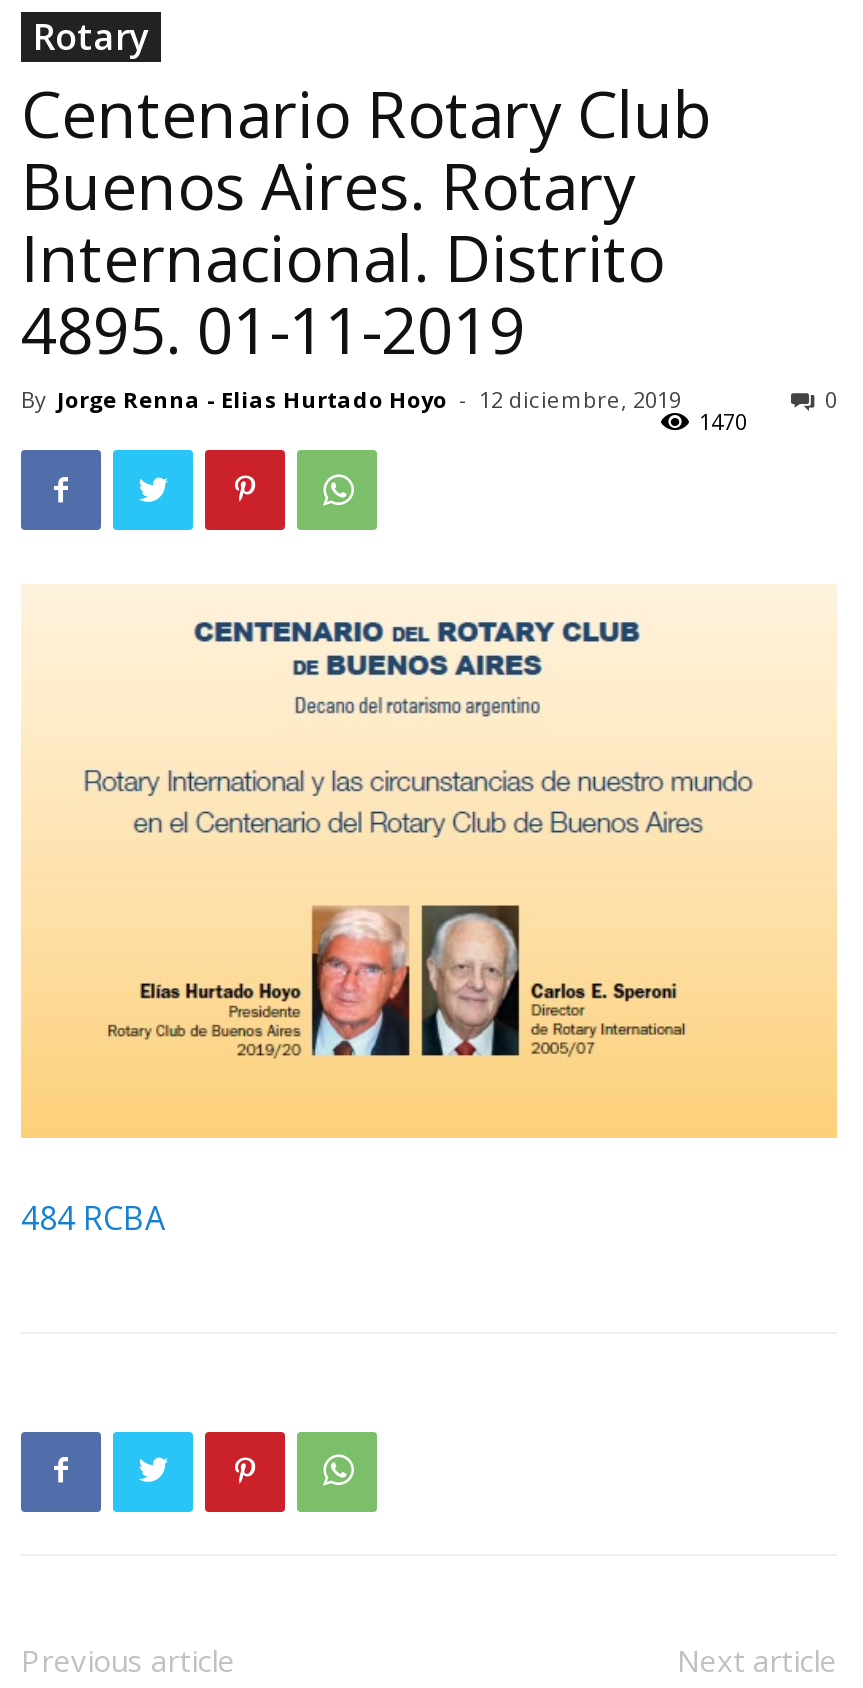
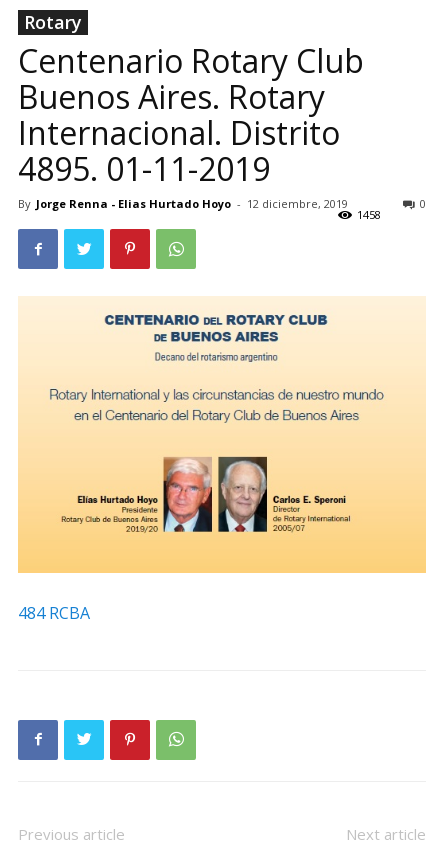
- 1470
+ 1458
